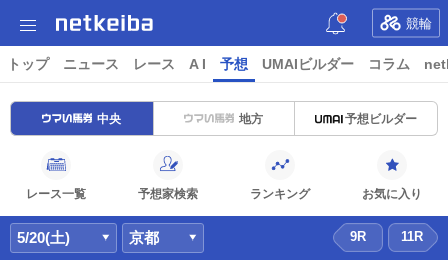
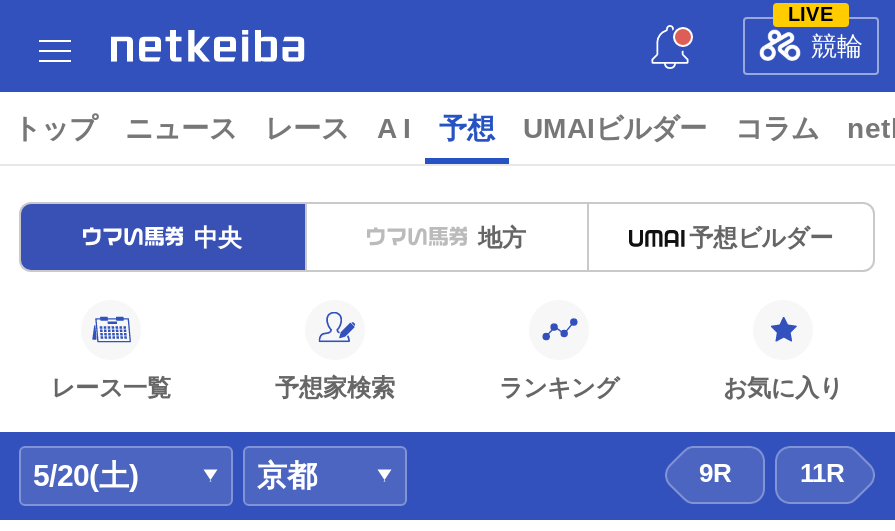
+ LIVE
